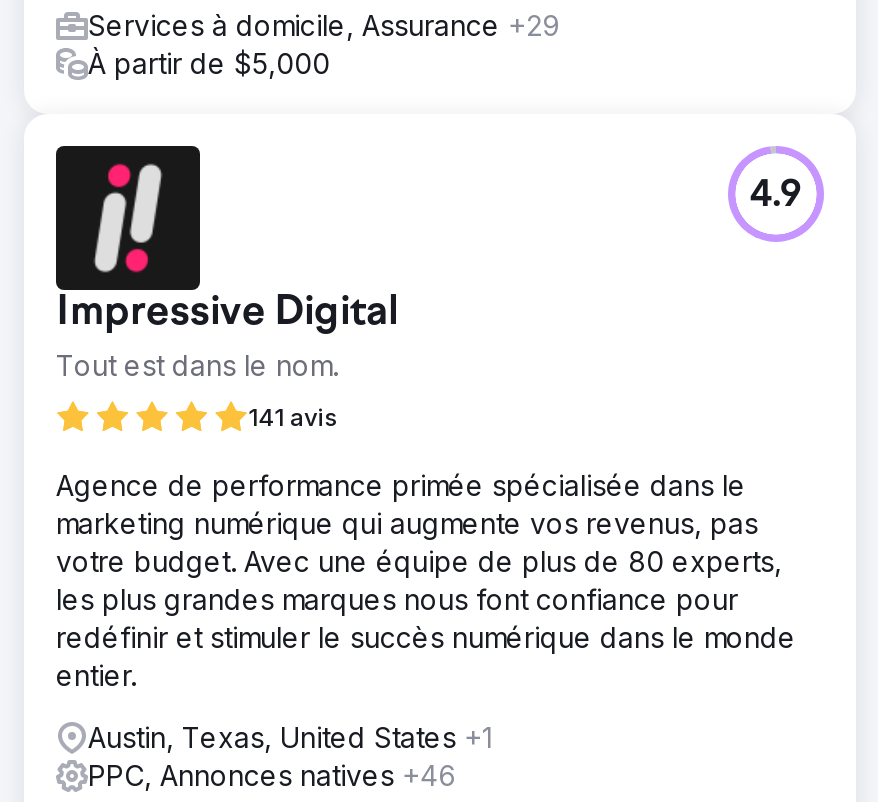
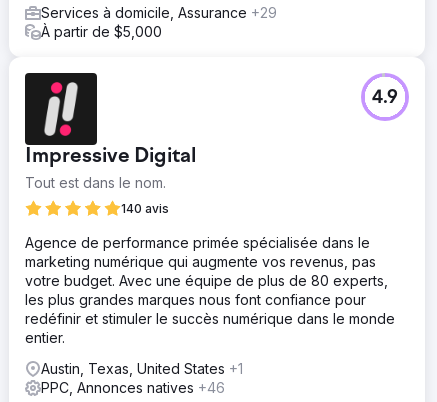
- 141 avis
+ 140 avis
